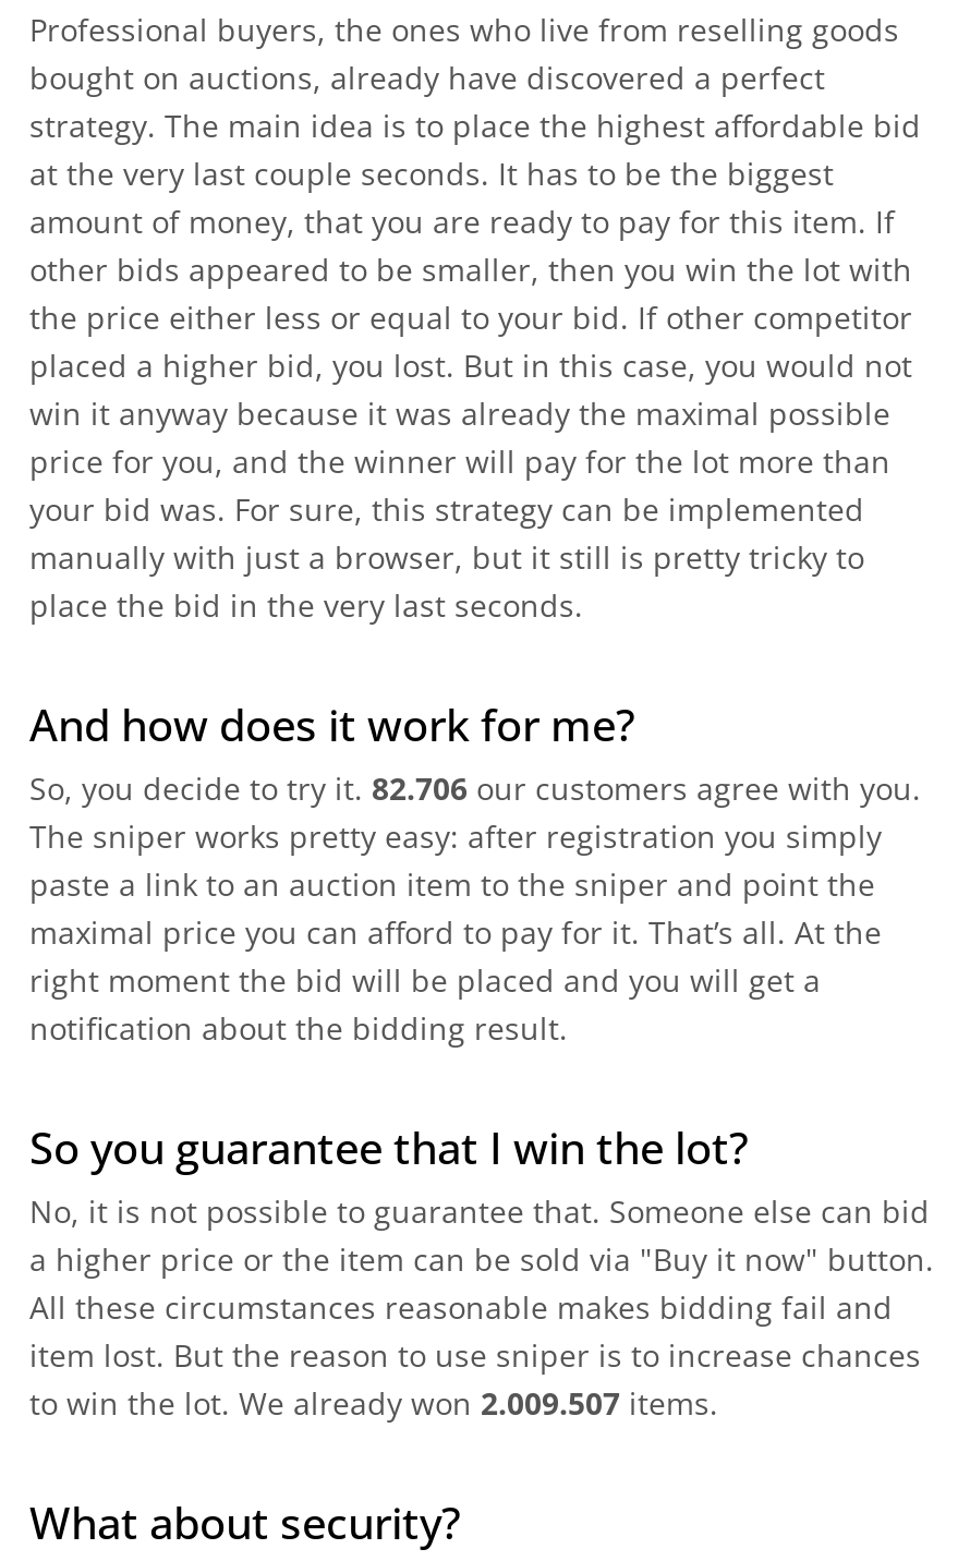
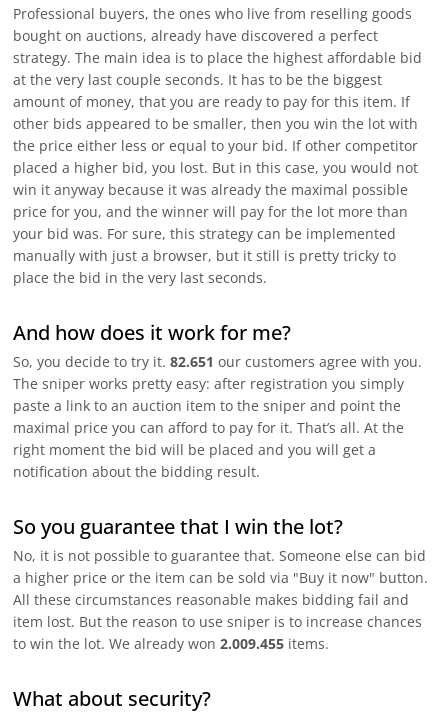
- So, you decide to try it. 82.706 our customers agree with you.
+ So, you decide to try it. 82.651 our customers agree with you.

- to win the lot. We already won 2.009.507 items.
+ to win the lot. We already won 2.009.455 items.
